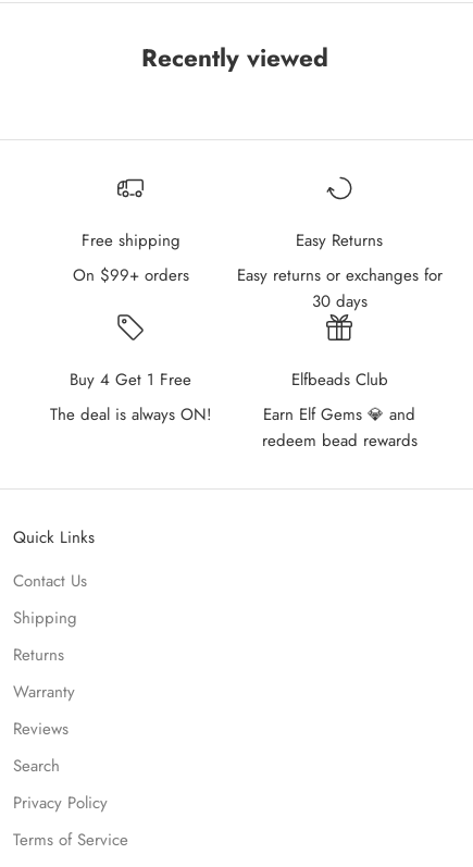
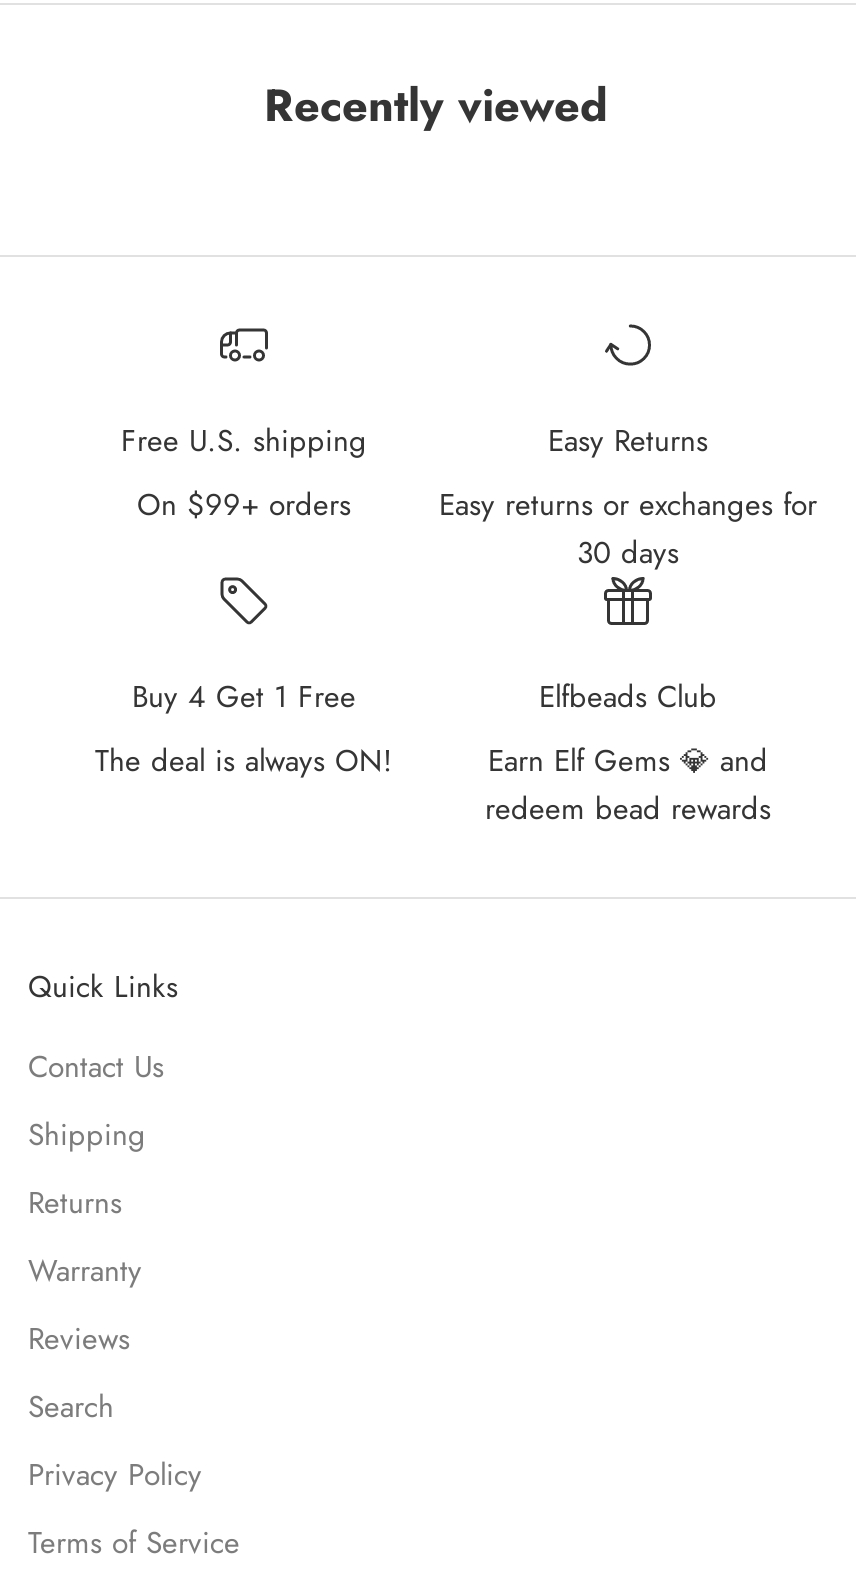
- Free shipping
+ Free U.S. shipping
